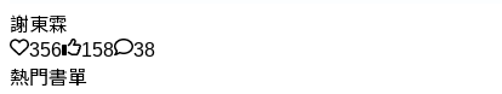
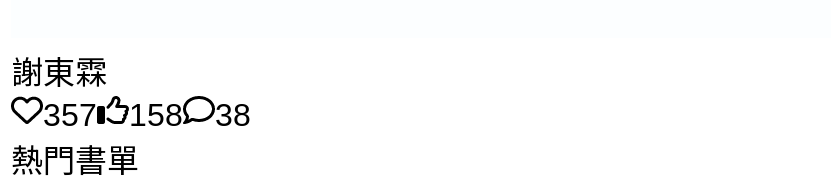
- 356 158 38
+ 357 158 38
